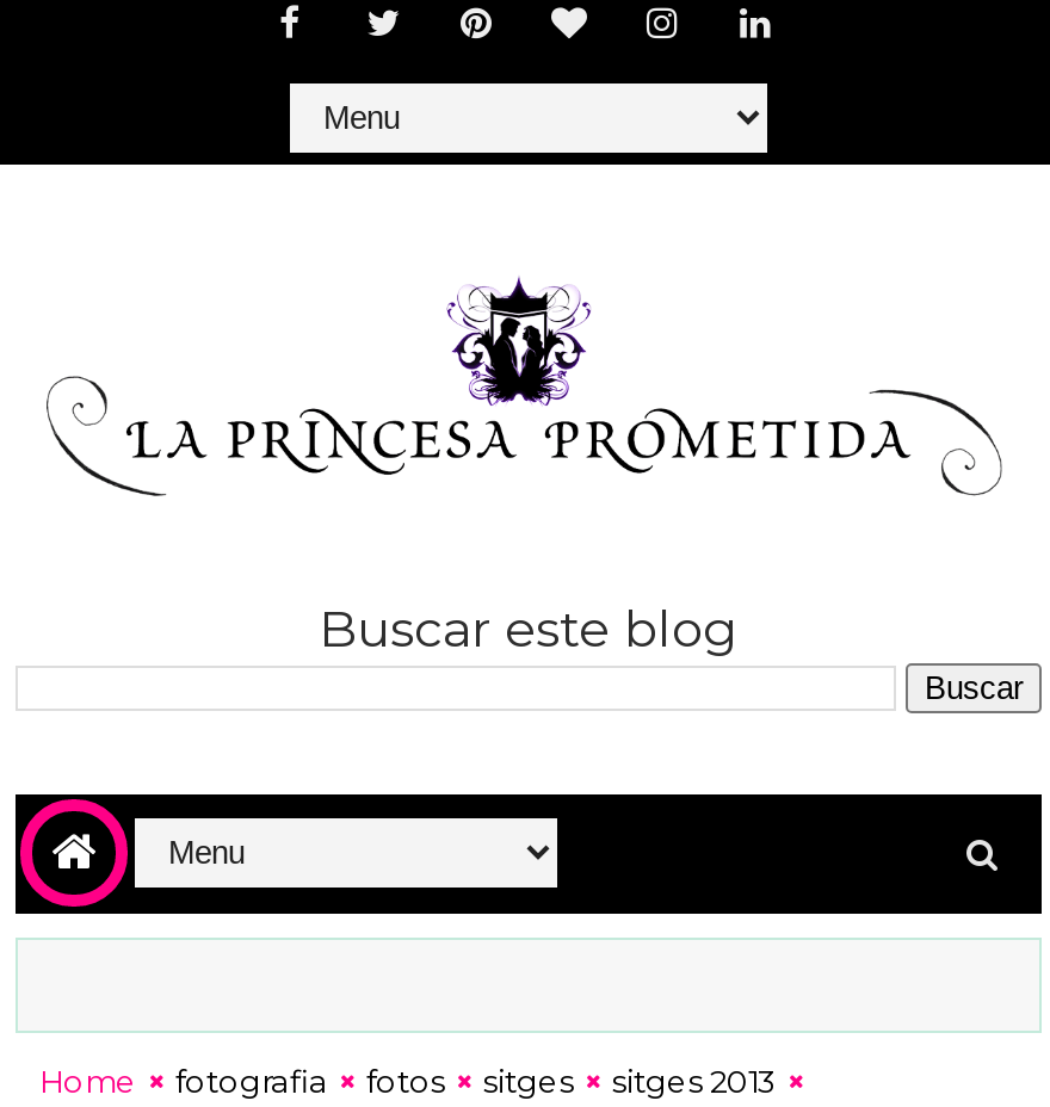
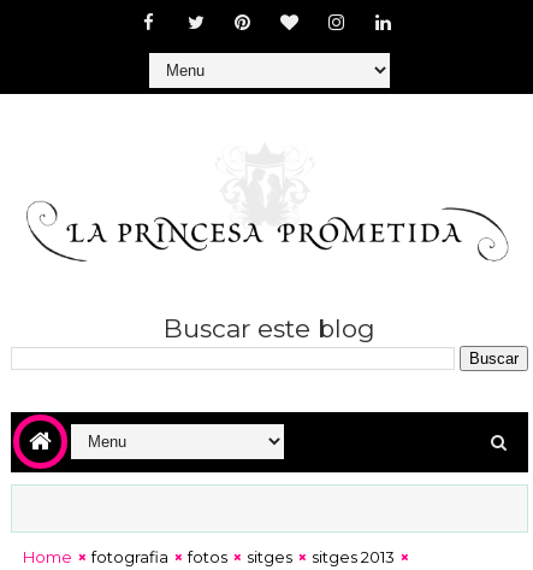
- [image]
